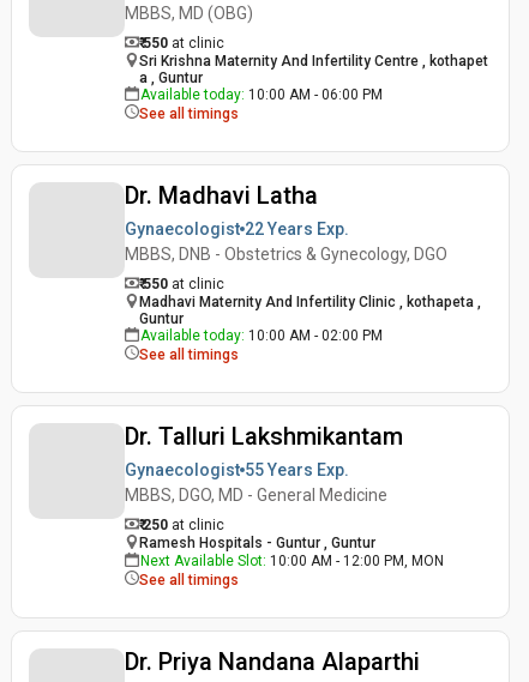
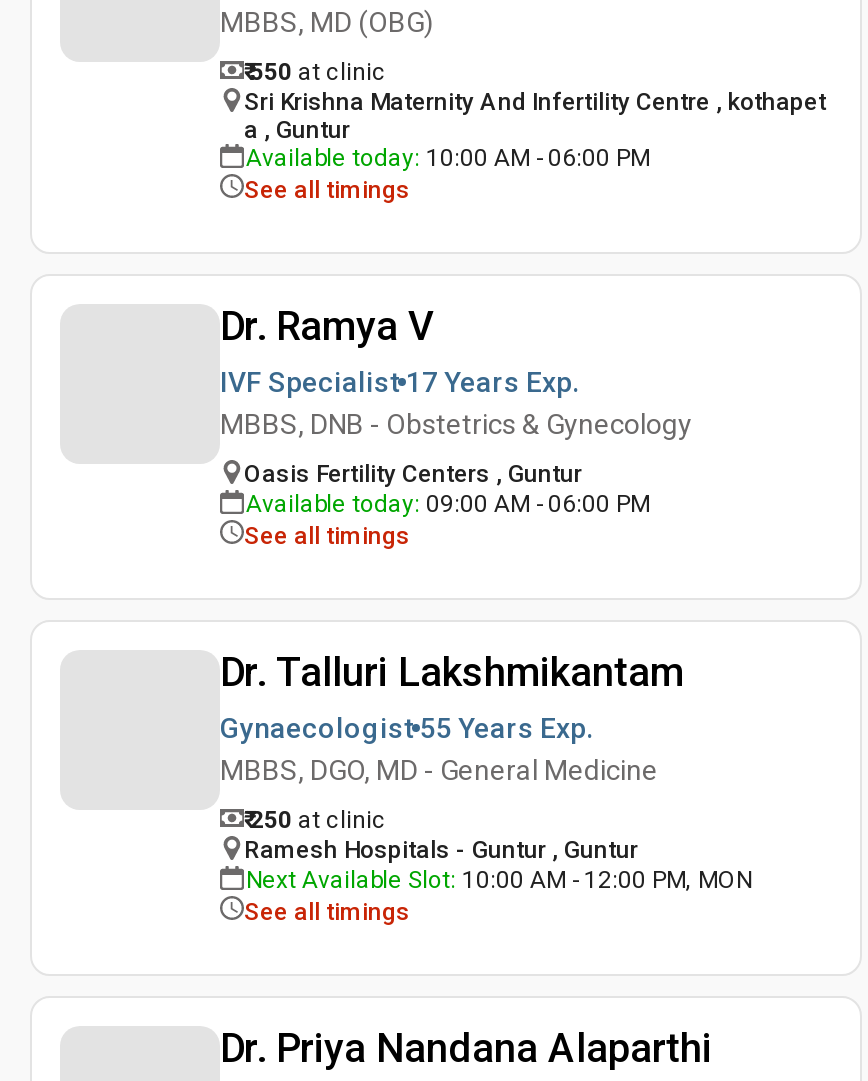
- Dr. Madhavi Latha
- Gynaecologist 22 Years Exp.
- MBBS, DNB - Obstetrics & Gynecology, DGO
+ Dr. Ramya V
+ IVF Specialist 17 Years Exp.
+ MBBS, DNB - Obstetrics & Gynecology

- ₹ 550 at clinic
- Madhavi Maternity And Infertility Clinic , kothapeta ,
- Guntur
- Available today: 10:00 AM - 02:00 PM
+ Oasis Fertility Centers , Guntur
+ Available today: 09:00 AM - 06:00 PM
